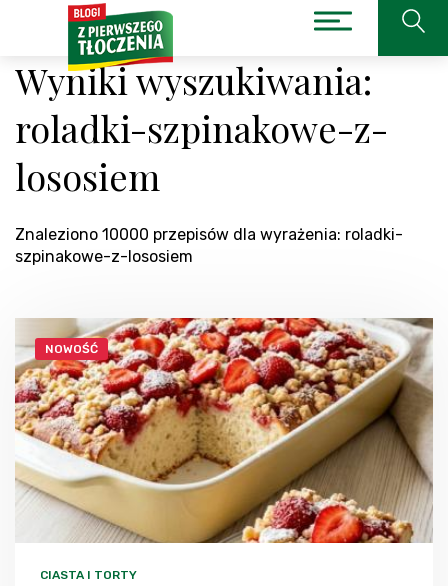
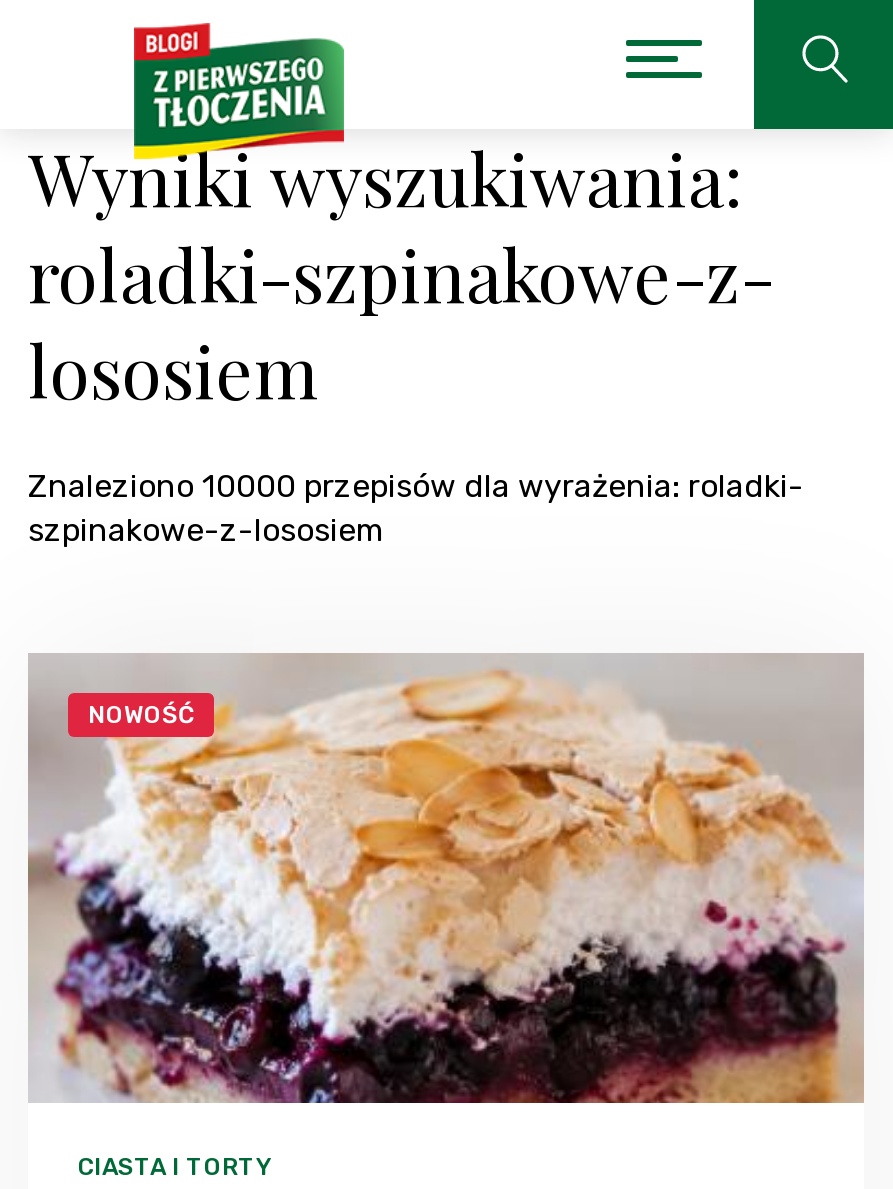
- [image]
+ [image]
